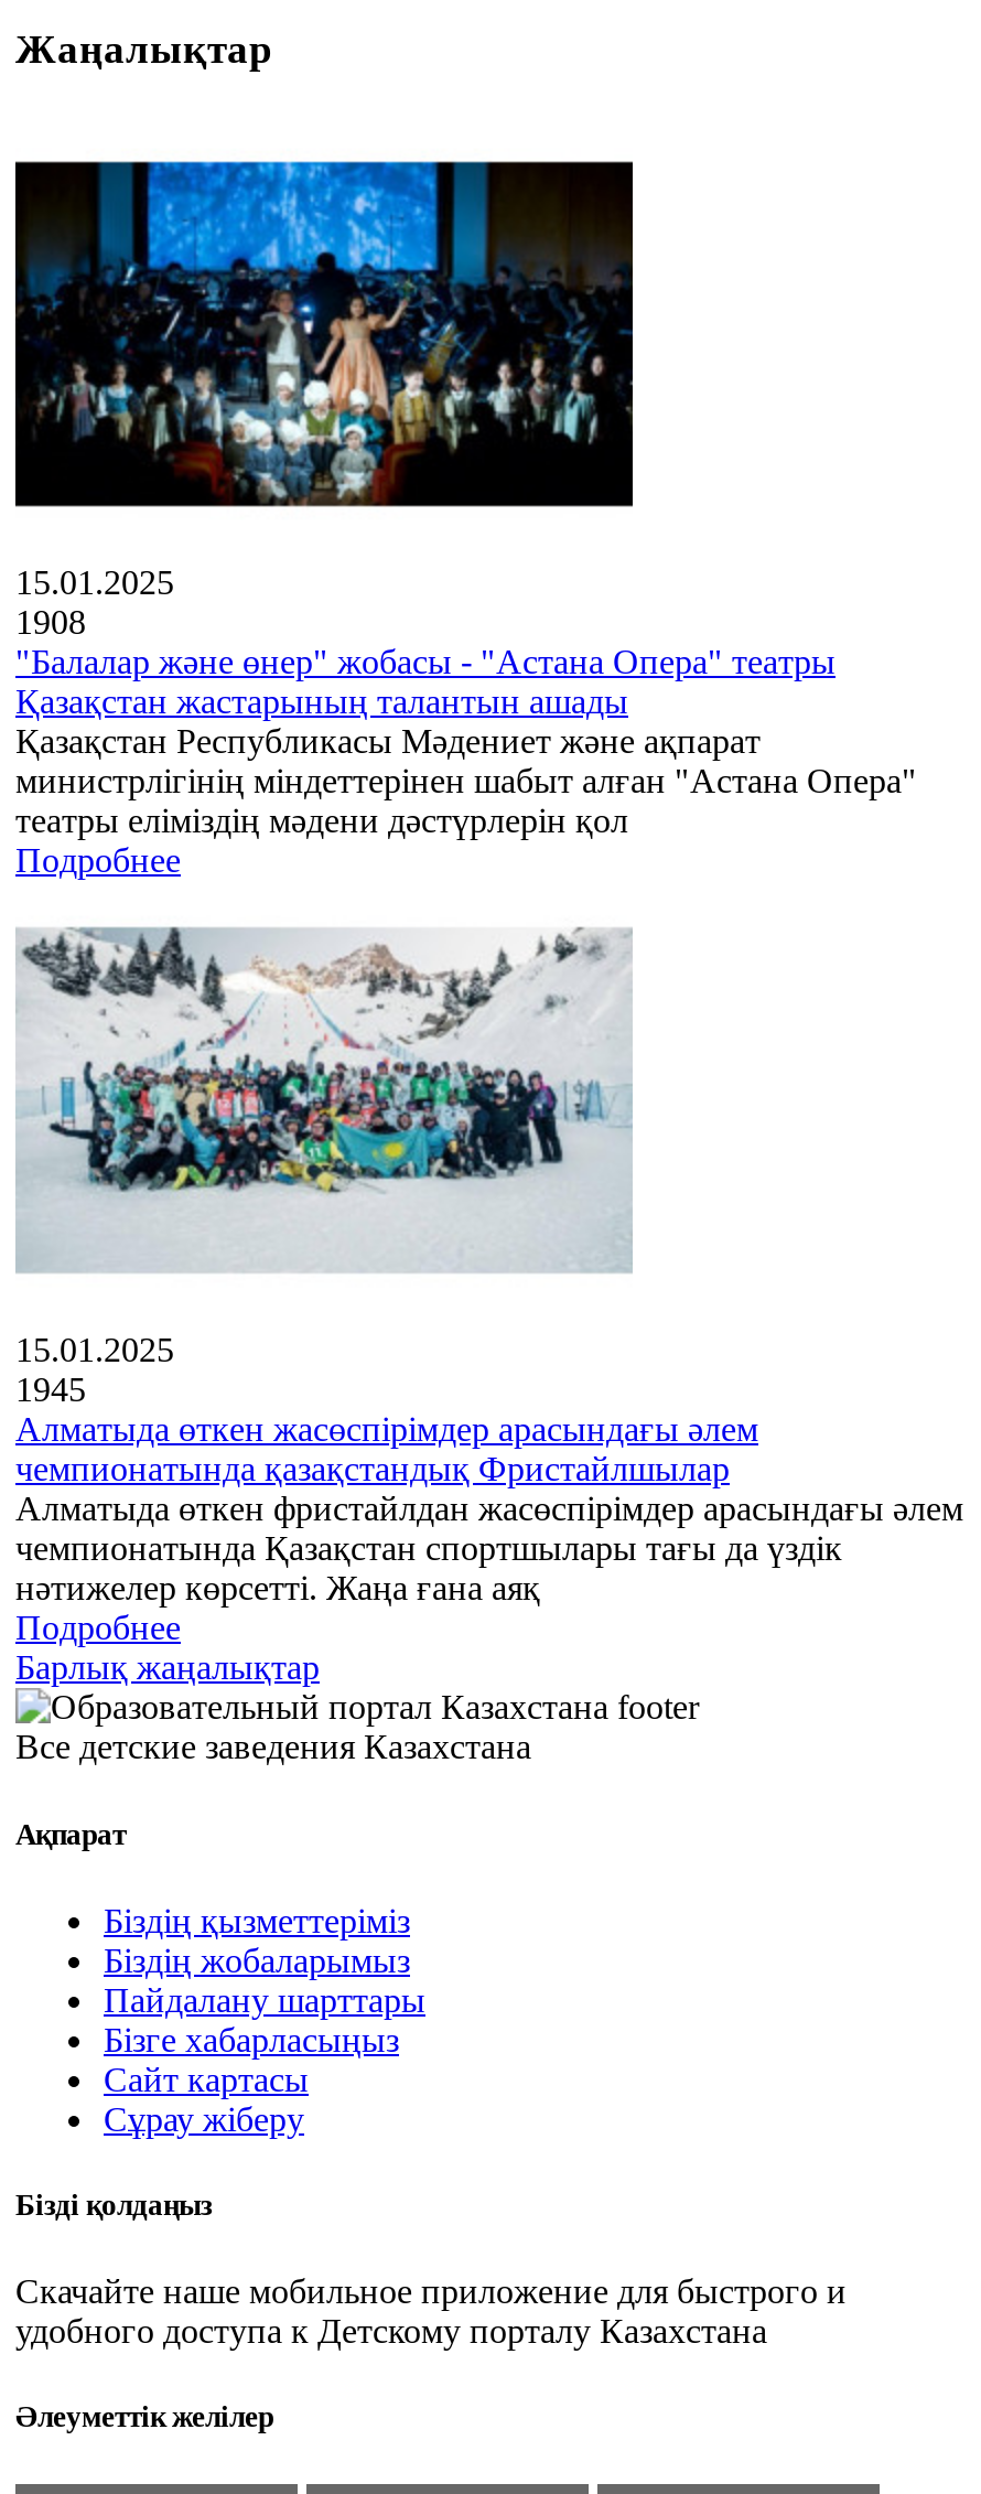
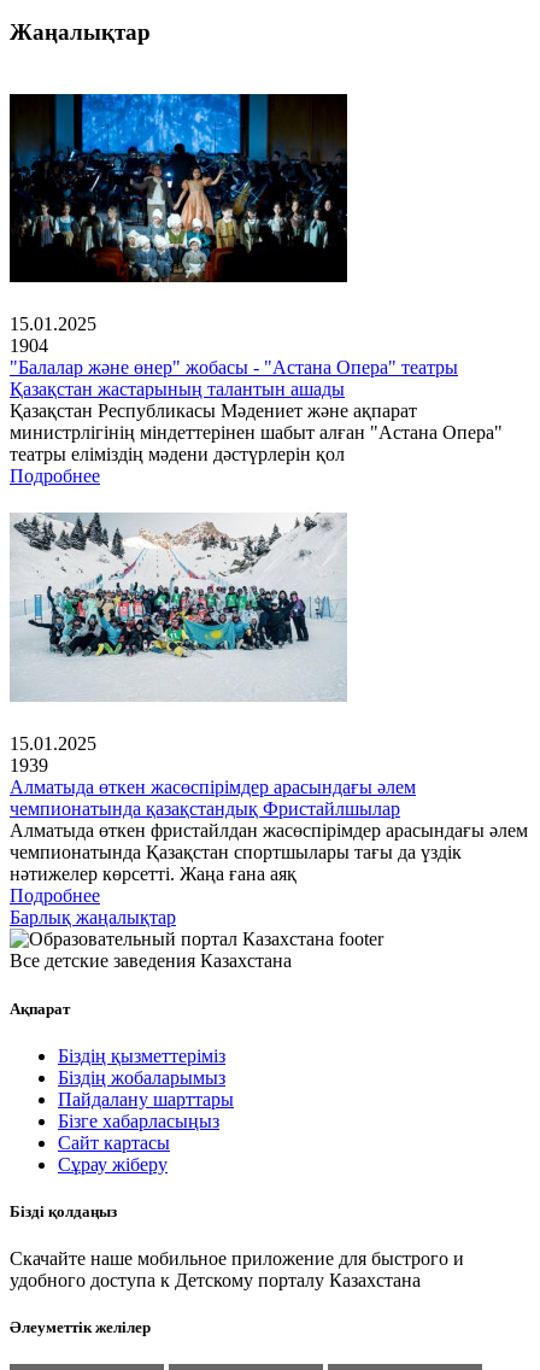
- 1908
+ 1904

- 1945
+ 1939
